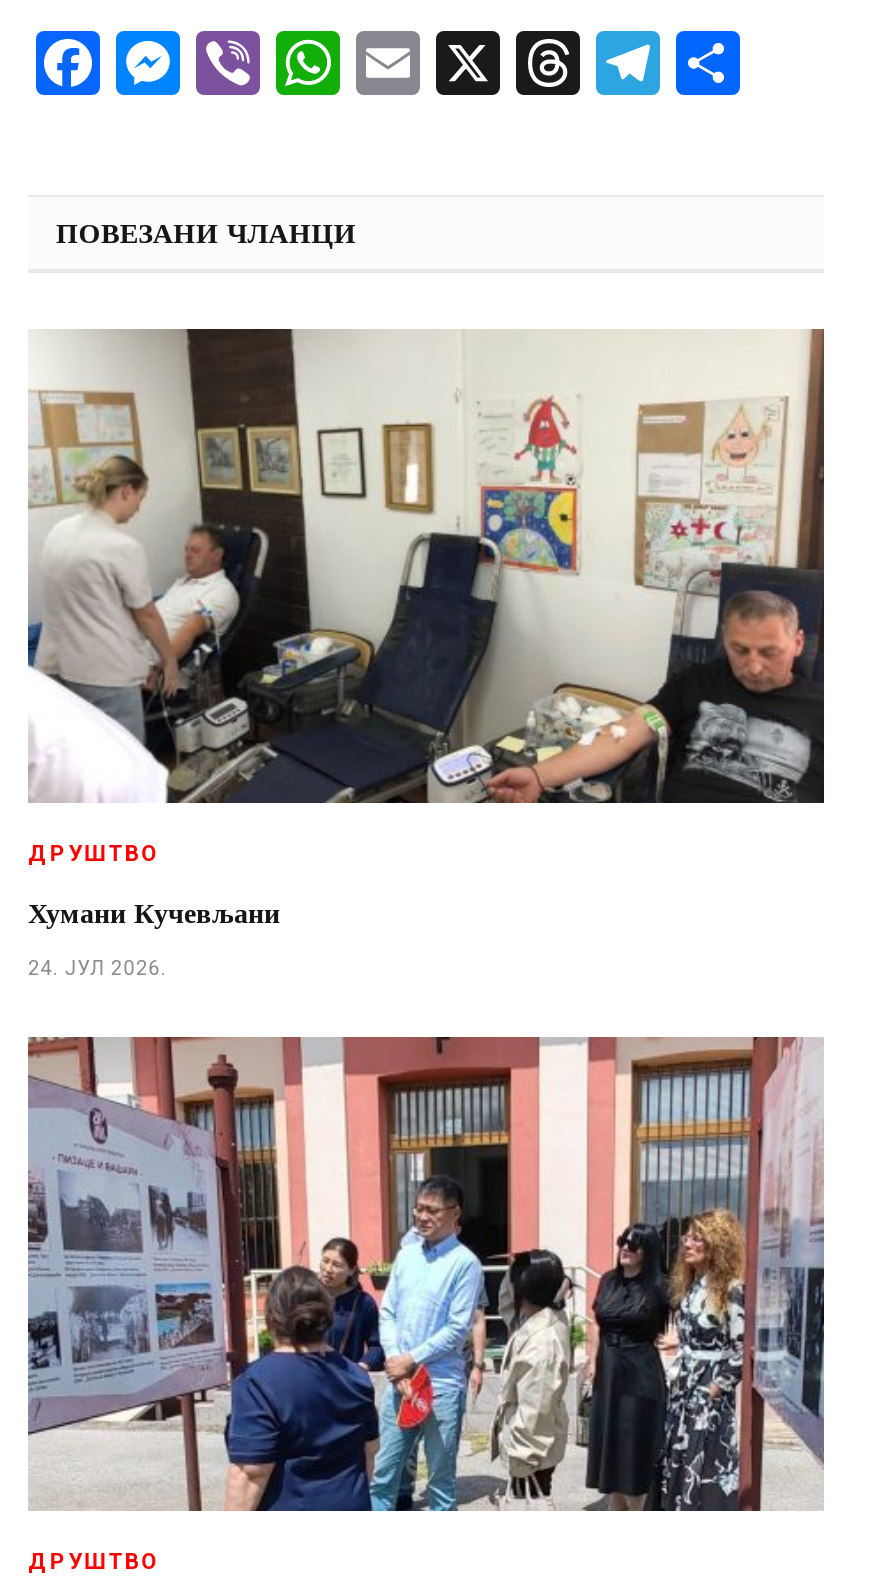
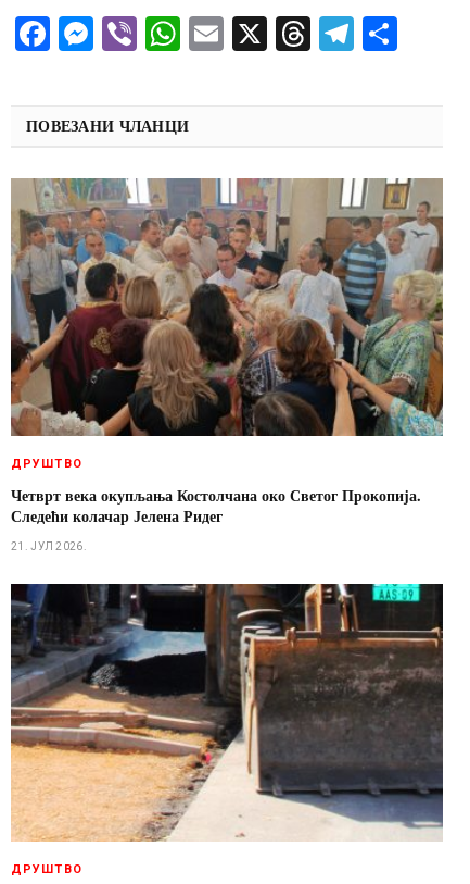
- [image]
+ [image]

- Хумани Кучевљани
+ Четврт века окупљања Костолчана око Светог Прокопија.
+ Следећи колачар Јелена Ридег

- 24. ЈУЛ 2026.
+ 21. ЈУЛ 2026.

- [image]
+ [image]
